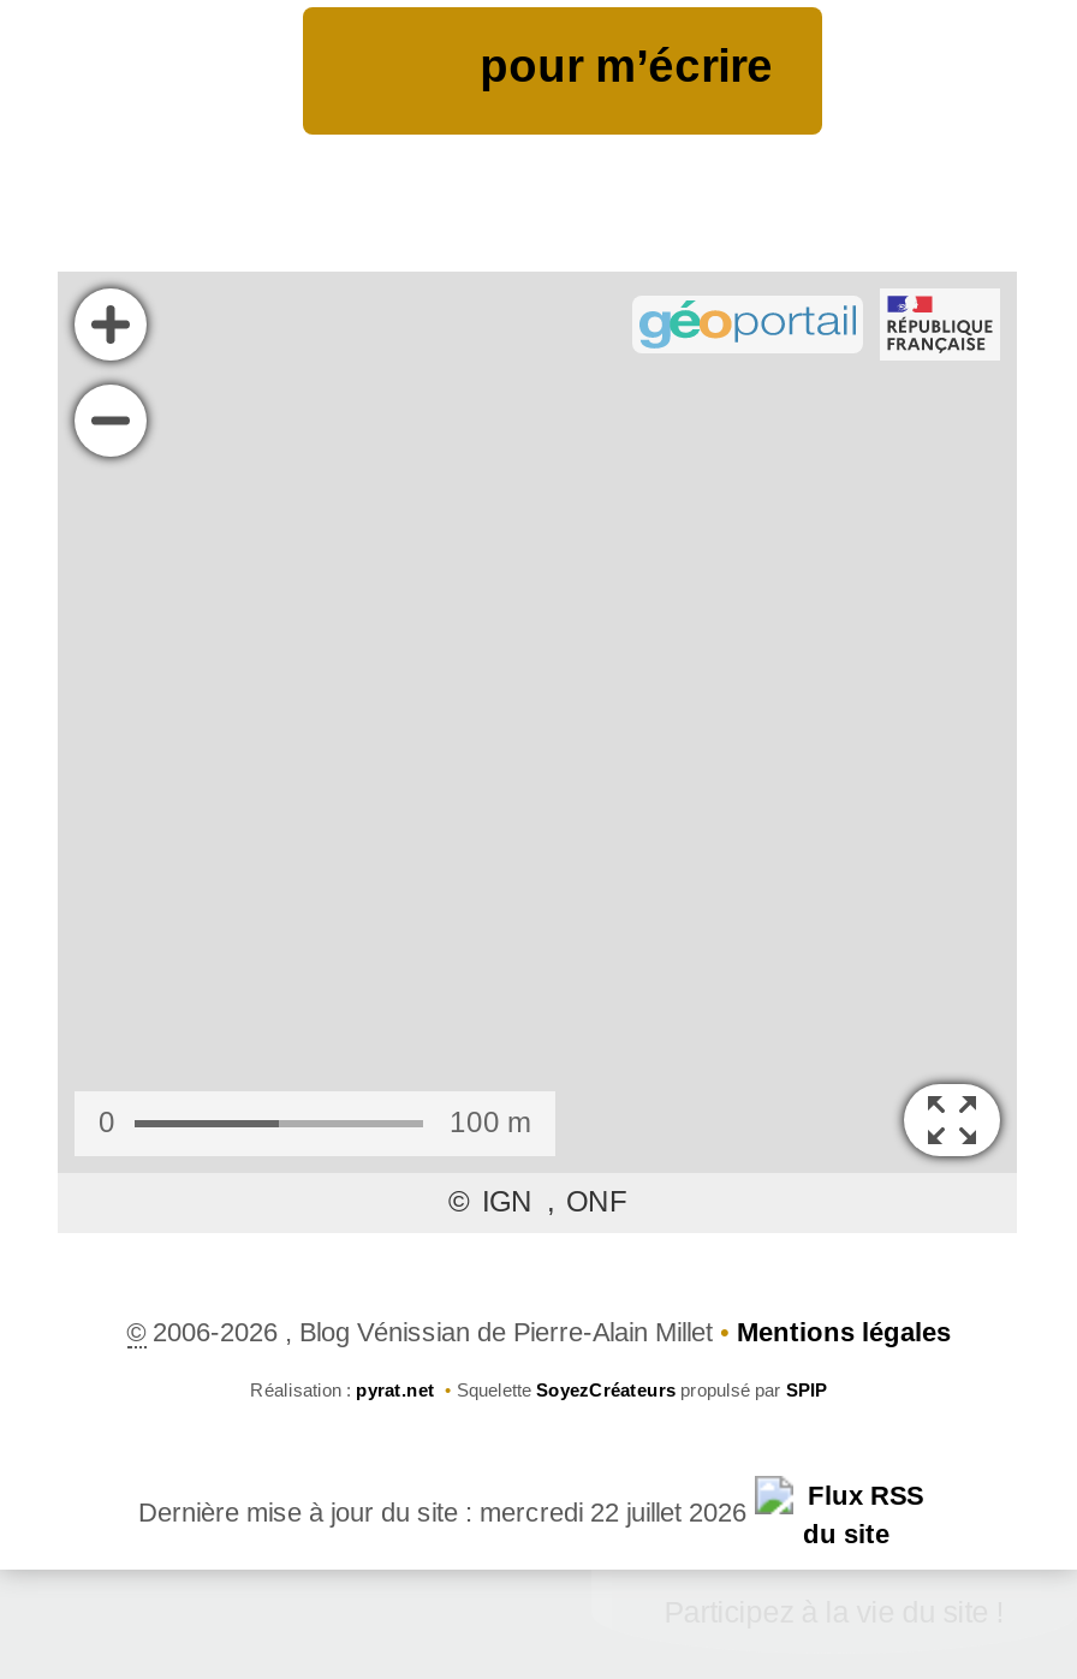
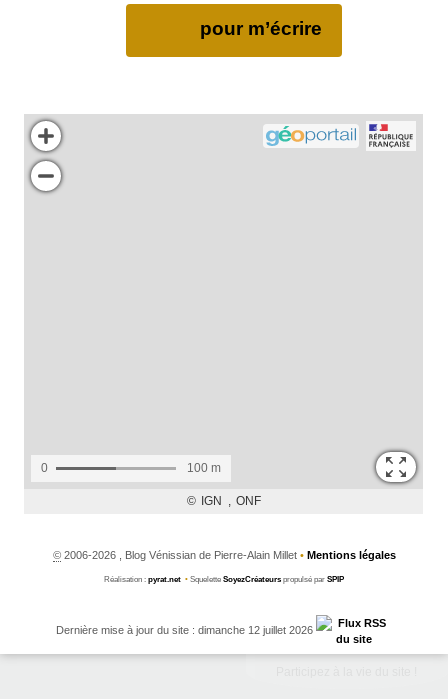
- Dernière mise à jour du site : mercredi 22 juillet 2026
+ Dernière mise à jour du site : dimanche 12 juillet 2026
